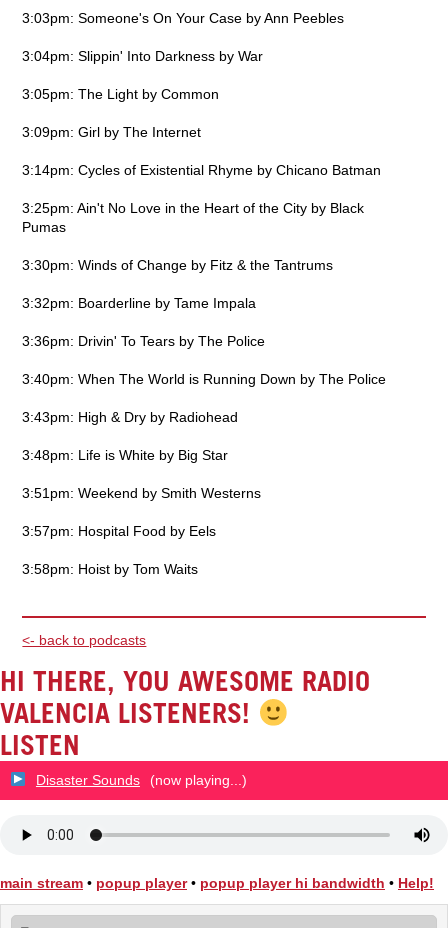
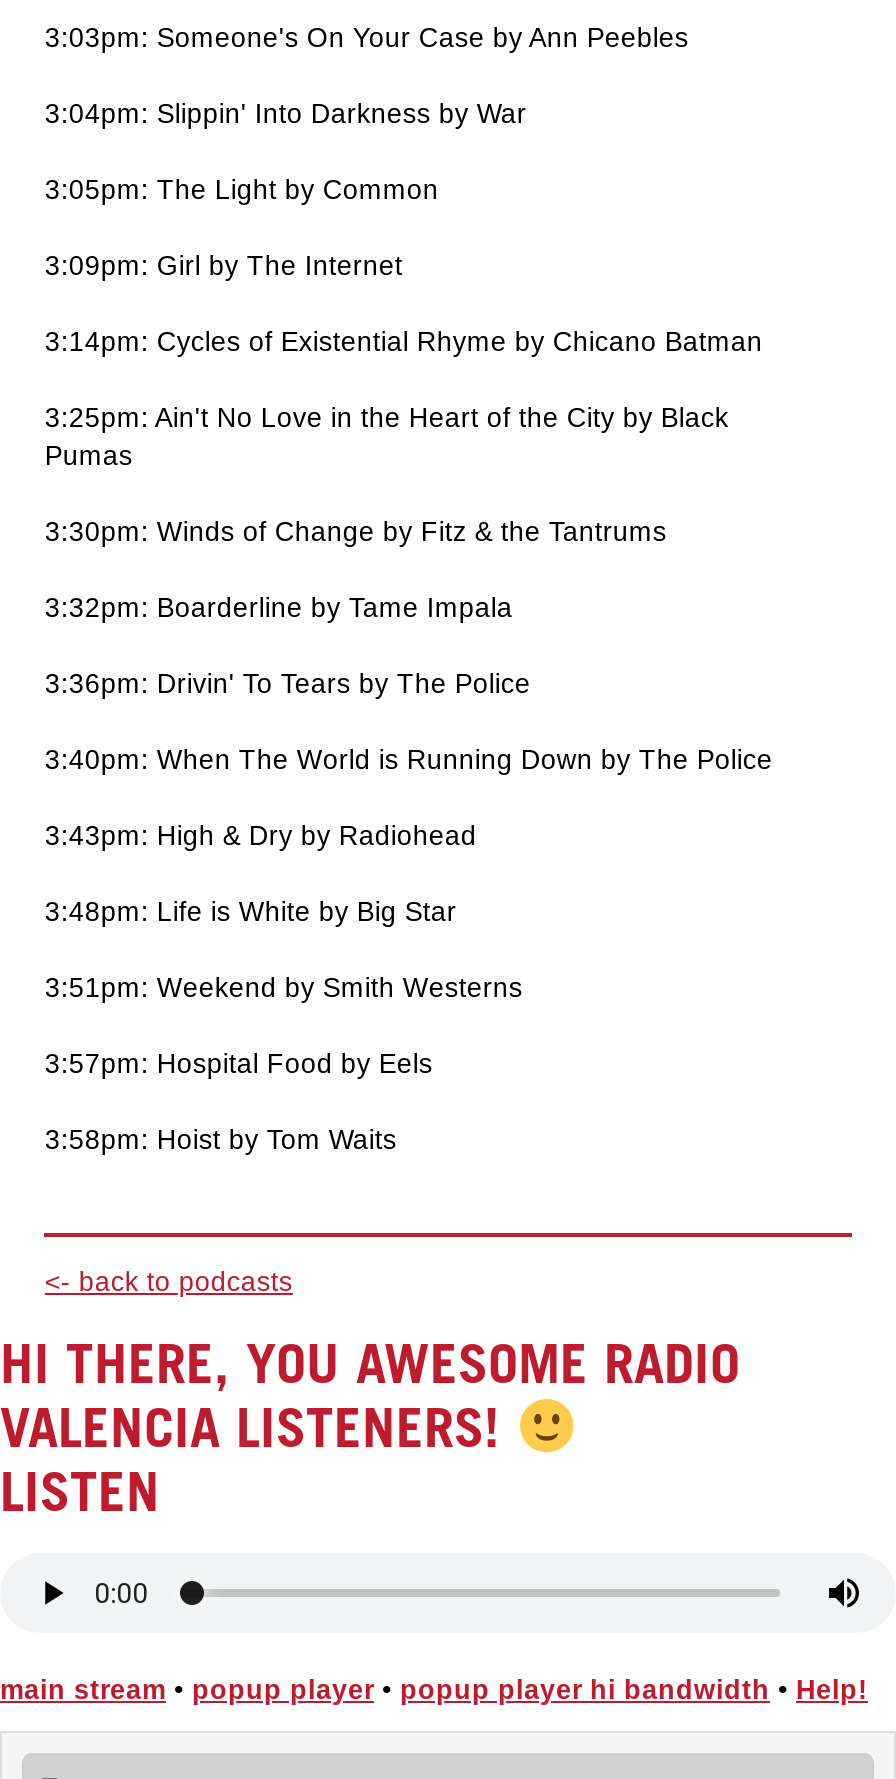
- Disaster Sounds
- (now playing...)
